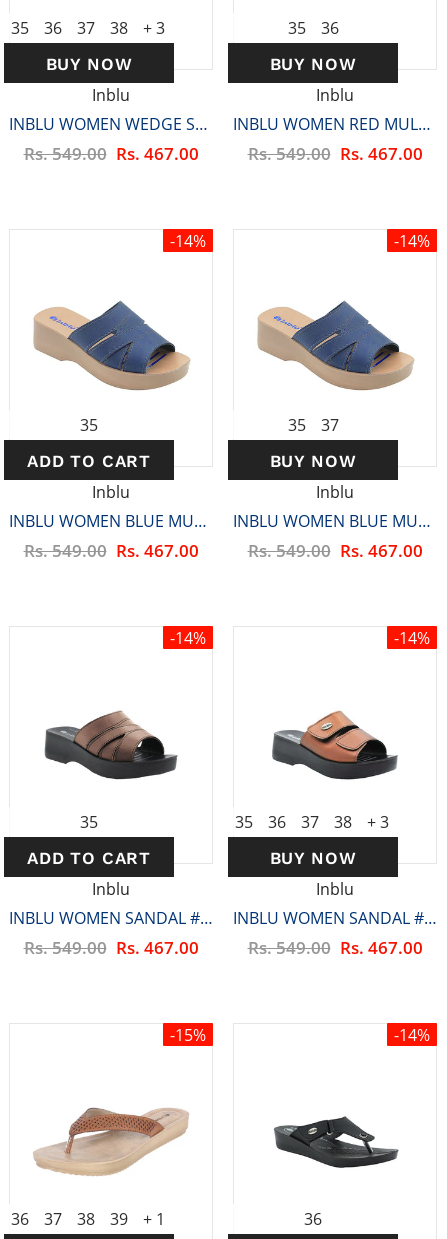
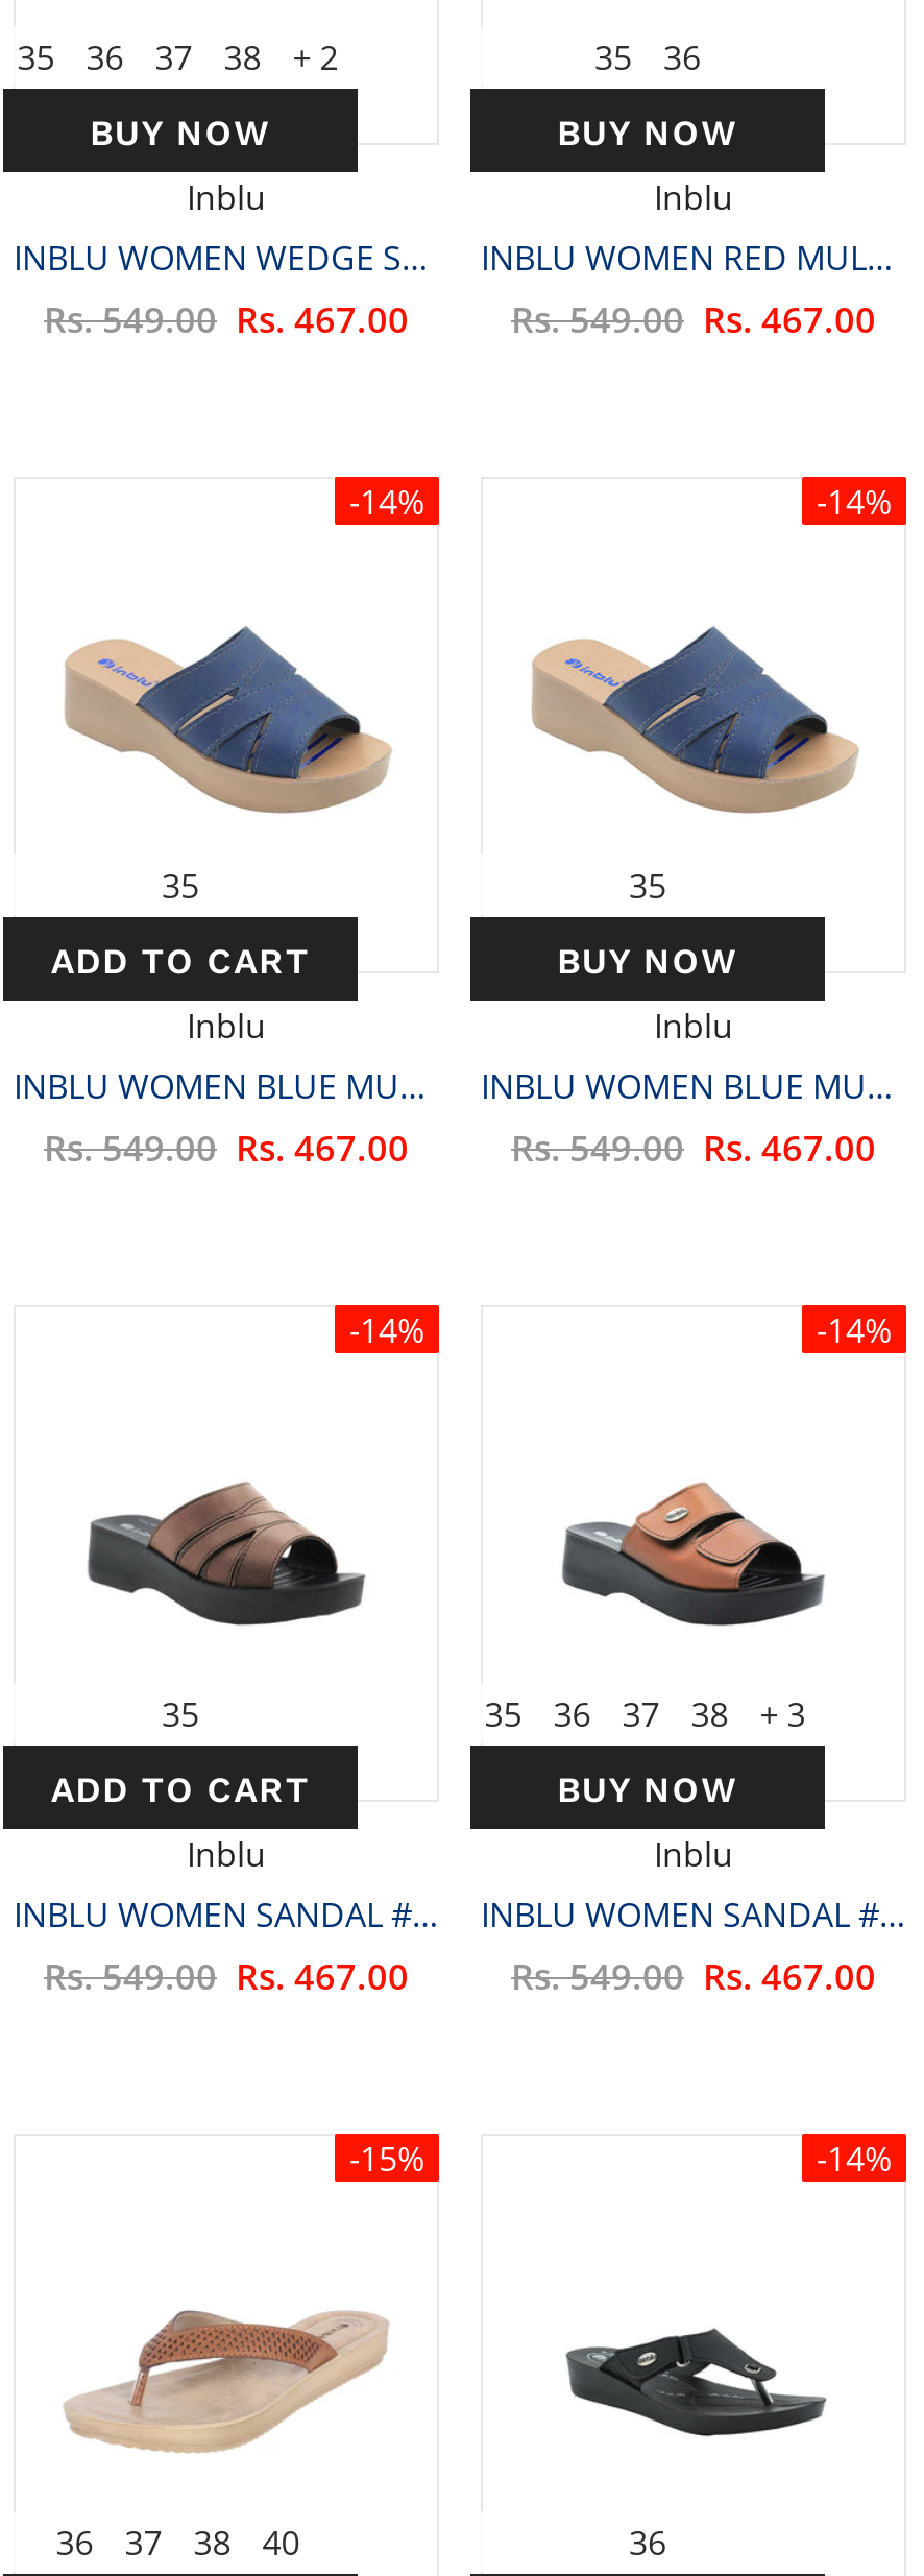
- 35 36 37 38 + 3
+ 35 36 37 38 + 2

- 37

- 39
- + 1
+ 40
